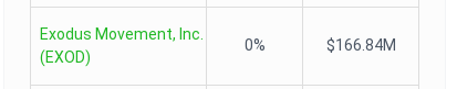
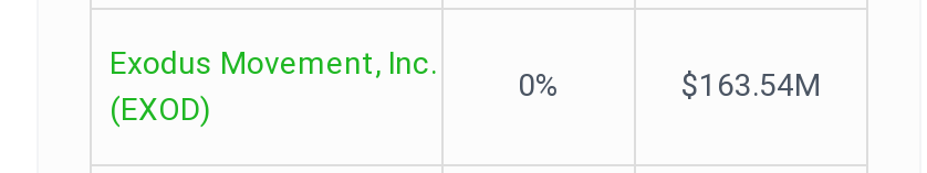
- $166.84M
+ $163.54M
